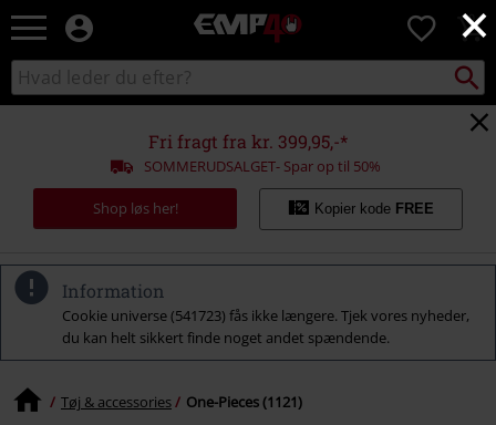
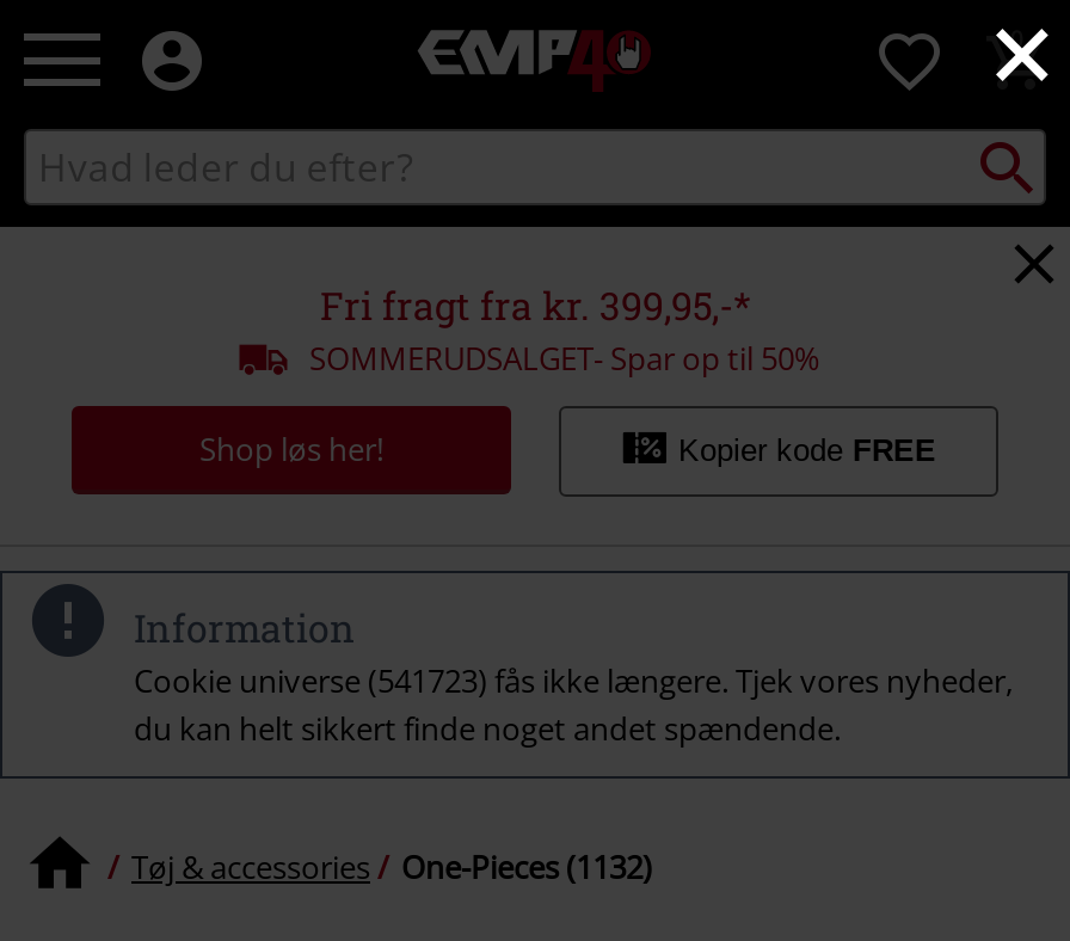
- Tøj & accessories One-Pieces (1121)
+ Tøj & accessories One-Pieces (1132)
